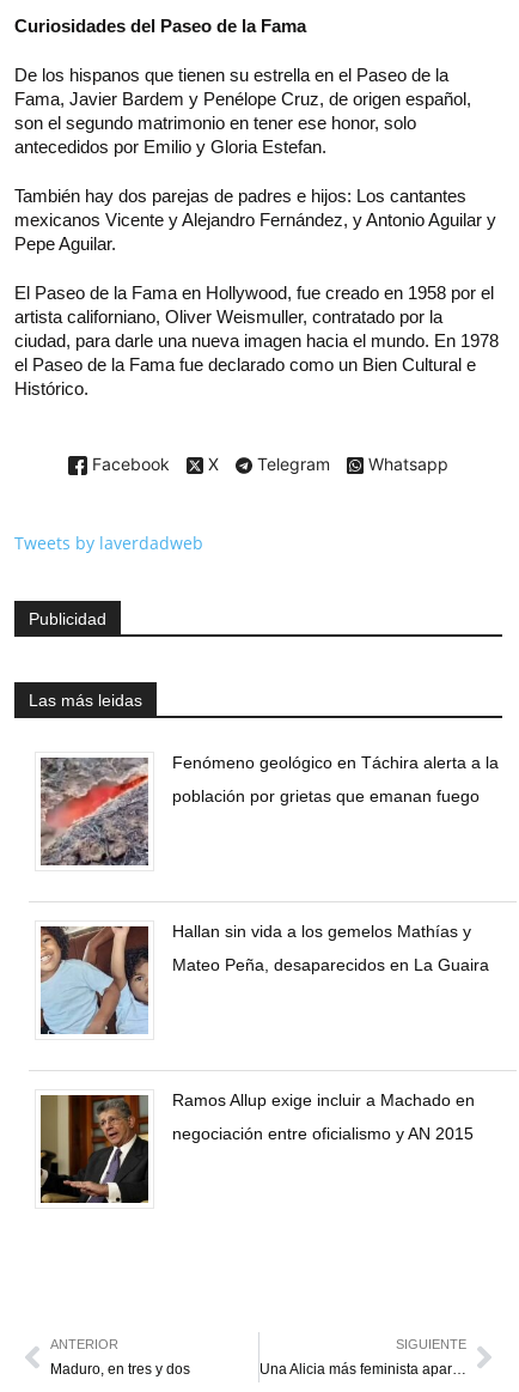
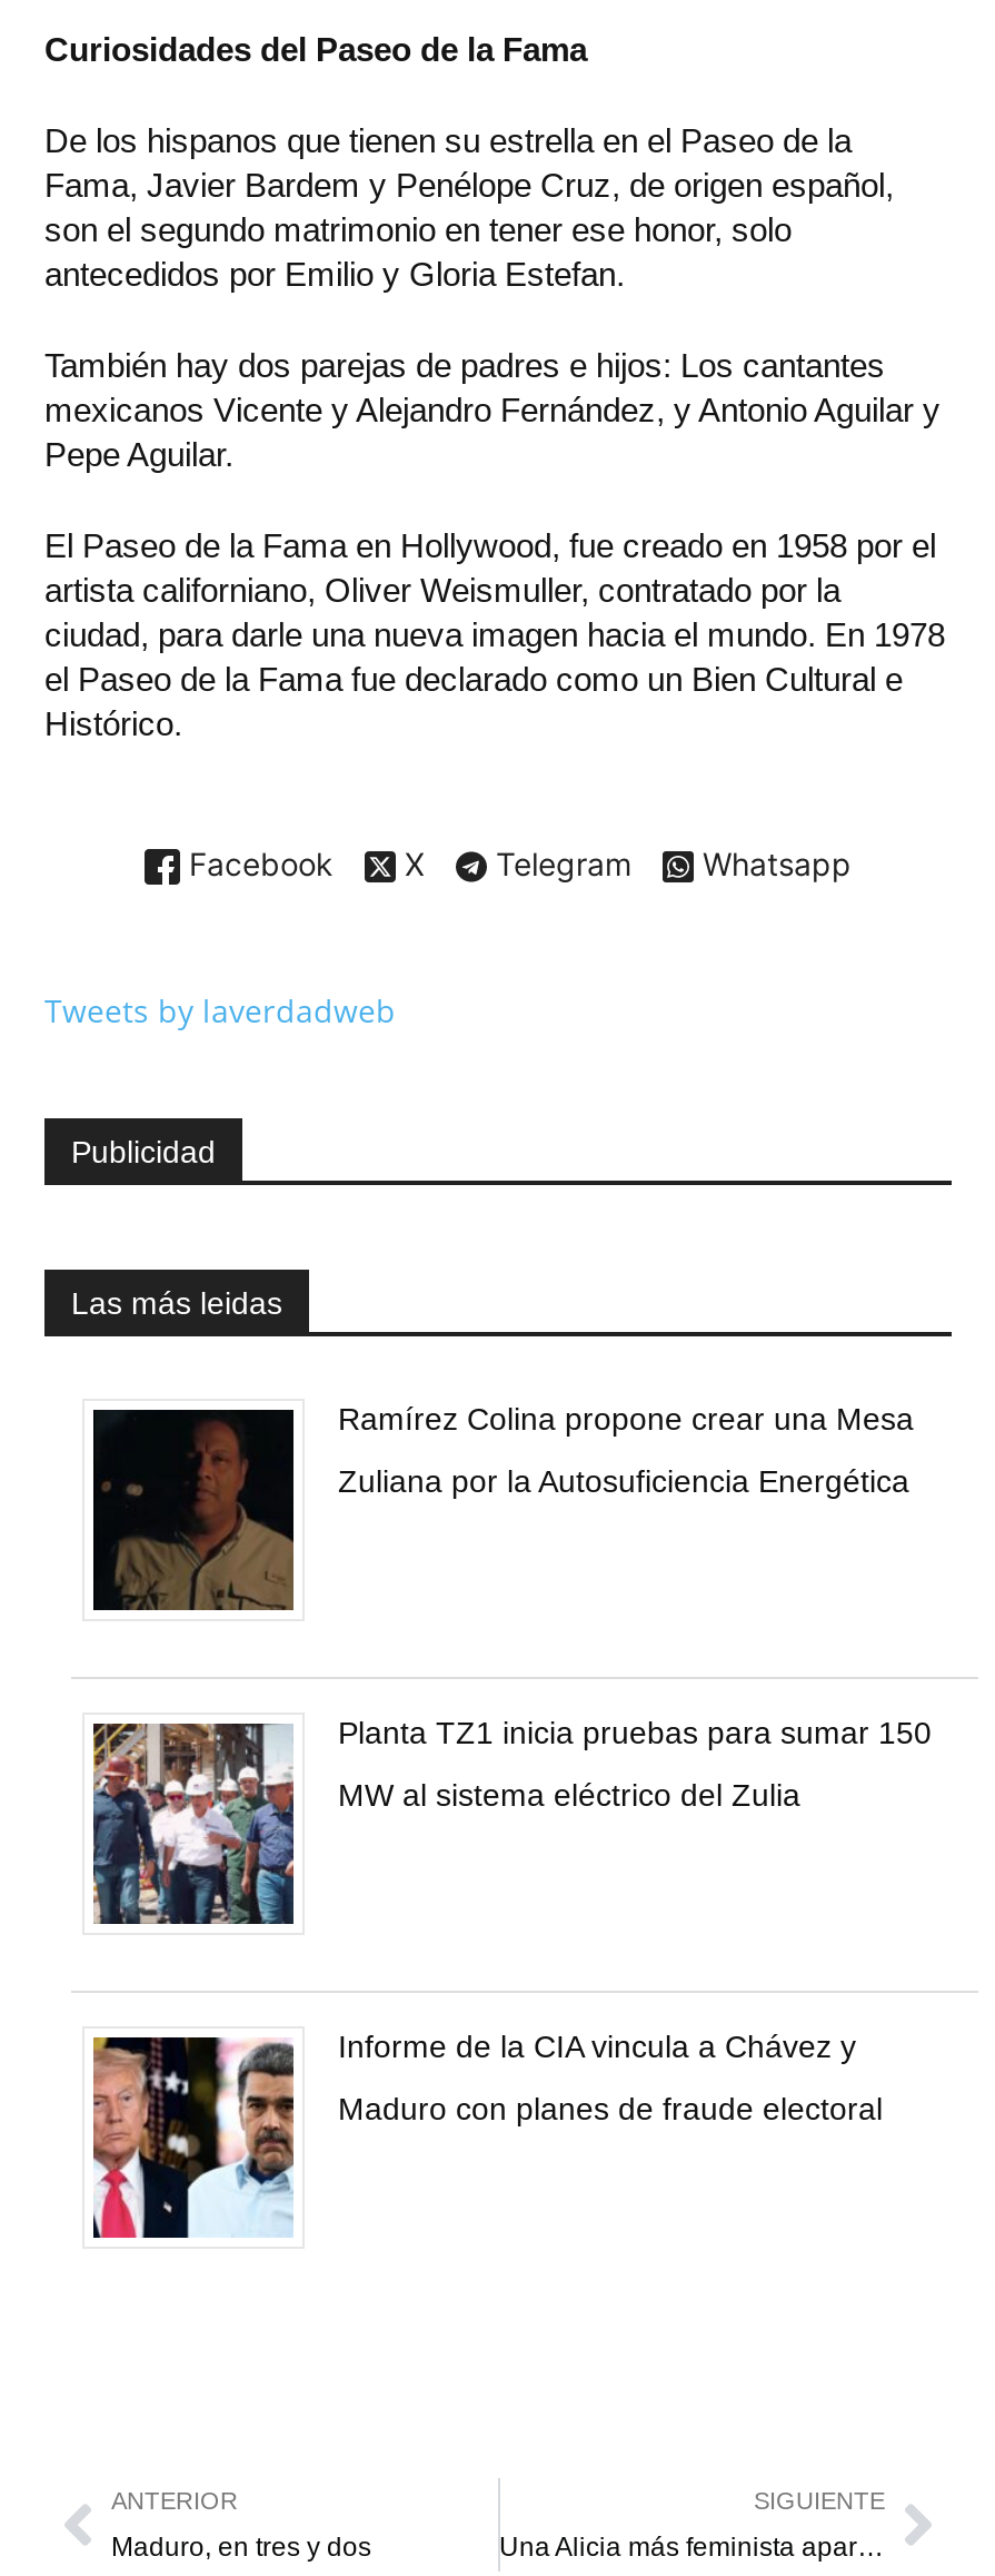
- [image]
- Fenómeno geológico en Táchira alerta a la
+ [image]
+ Ramírez Colina propone crear una Mesa

- población por grietas que emanan fuego
+ Zuliana por la Autosuficiencia Energética

- [image]
- Hallan sin vida a los gemelos Mathías y
+ [image]
+ Planta TZ1 inicia pruebas para sumar 150

- Mateo Peña, desaparecidos en La Guaira
+ MW al sistema eléctrico del Zulia

- [image]
- Ramos Allup exige incluir a Machado en
+ [image]
+ Informe de la CIA vincula a Chávez y

- negociación entre oficialismo y AN 2015
+ Maduro con planes de fraude electoral
